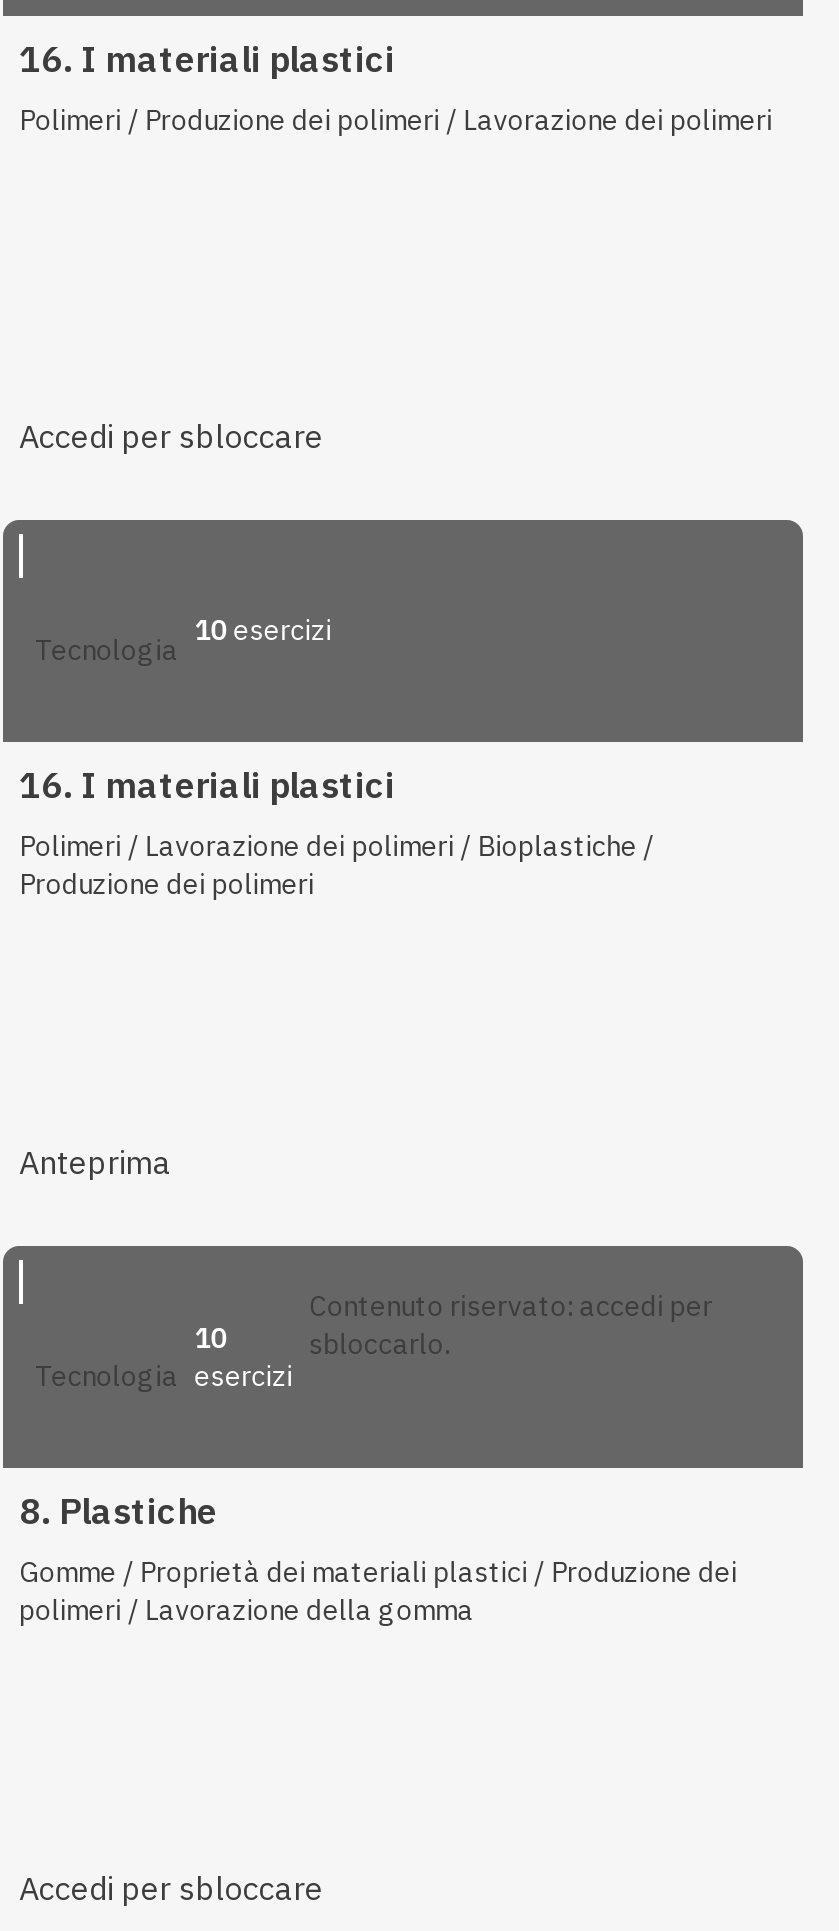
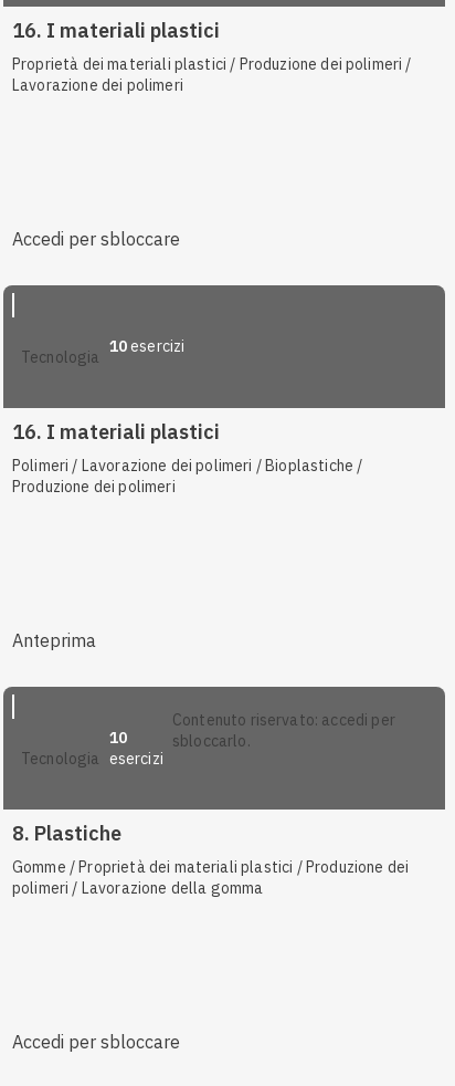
- Polimeri / Produzione dei polimeri / Lavorazione dei polimeri
+ Proprietà dei materiali plastici / Produzione dei polimeri /
+ Lavorazione dei polimeri
